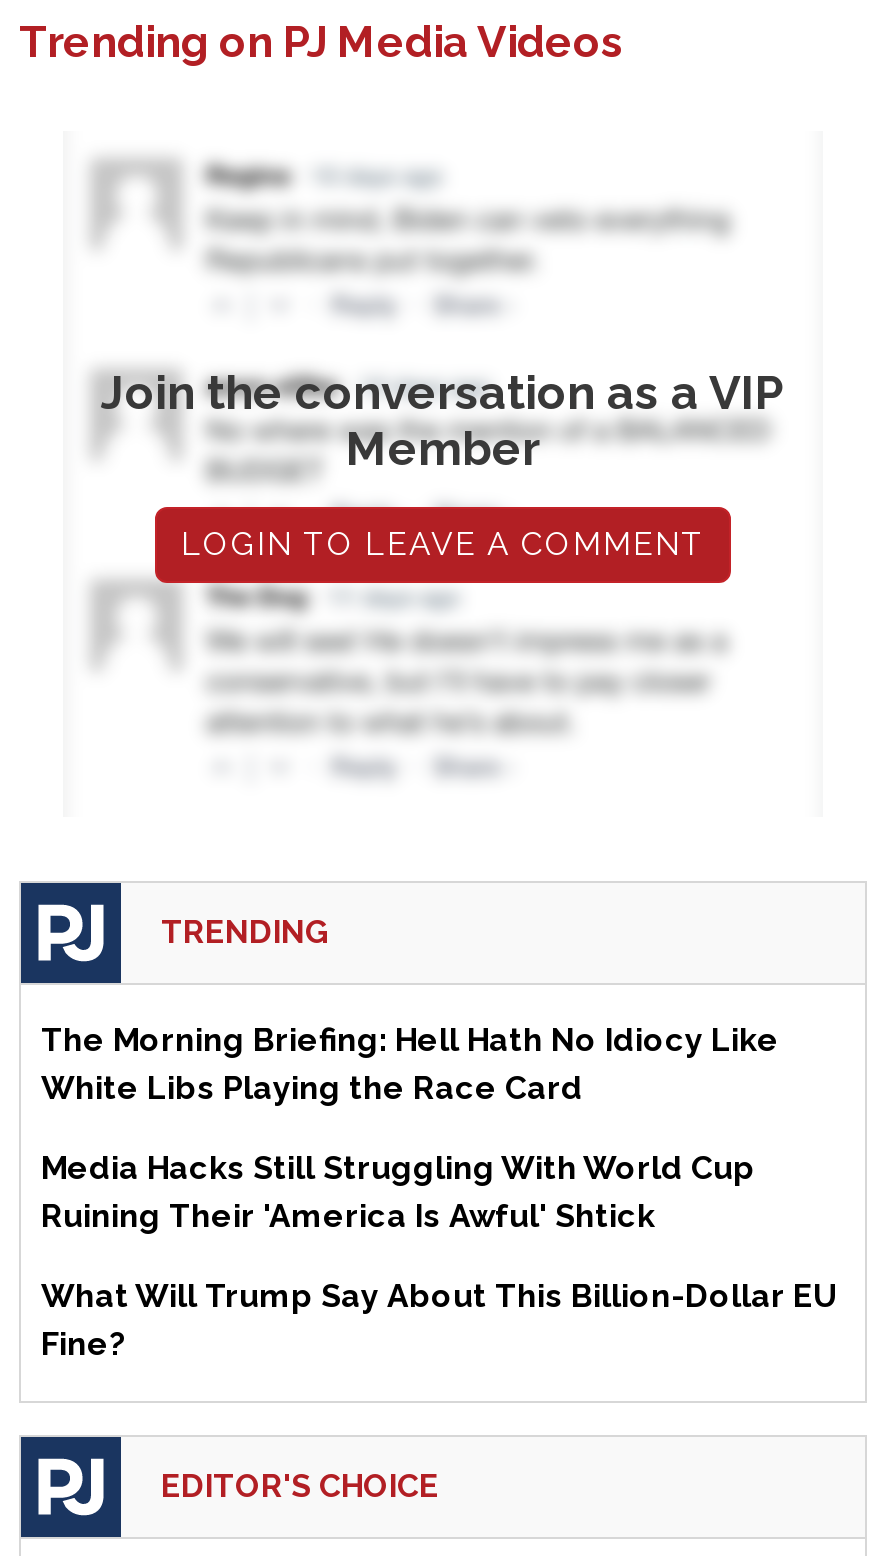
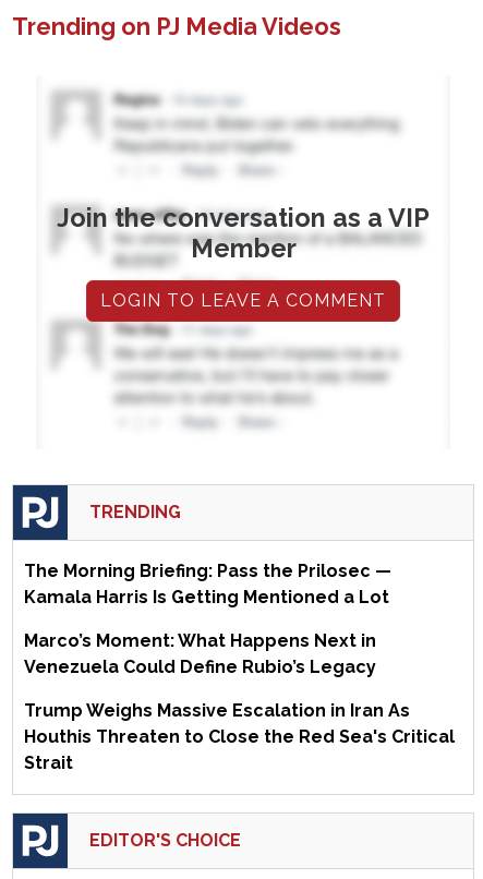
- The Morning Briefing: Hell Hath No Idiocy Like
- White Libs Playing the Race Card
+ The Morning Briefing: Pass the Prilosec —
+ Kamala Harris Is Getting Mentioned a Lot

- Media Hacks Still Struggling With World Cup
- Ruining Their 'America Is Awful' Shtick
+ Marco’s Moment: What Happens Next in
+ Venezuela Could Define Rubio’s Legacy

- What Will Trump Say About This Billion-Dollar EU
- Fine?
+ Trump Weighs Massive Escalation in Iran As
+ Houthis Threaten to Close the Red Sea's Critical
+ Strait
